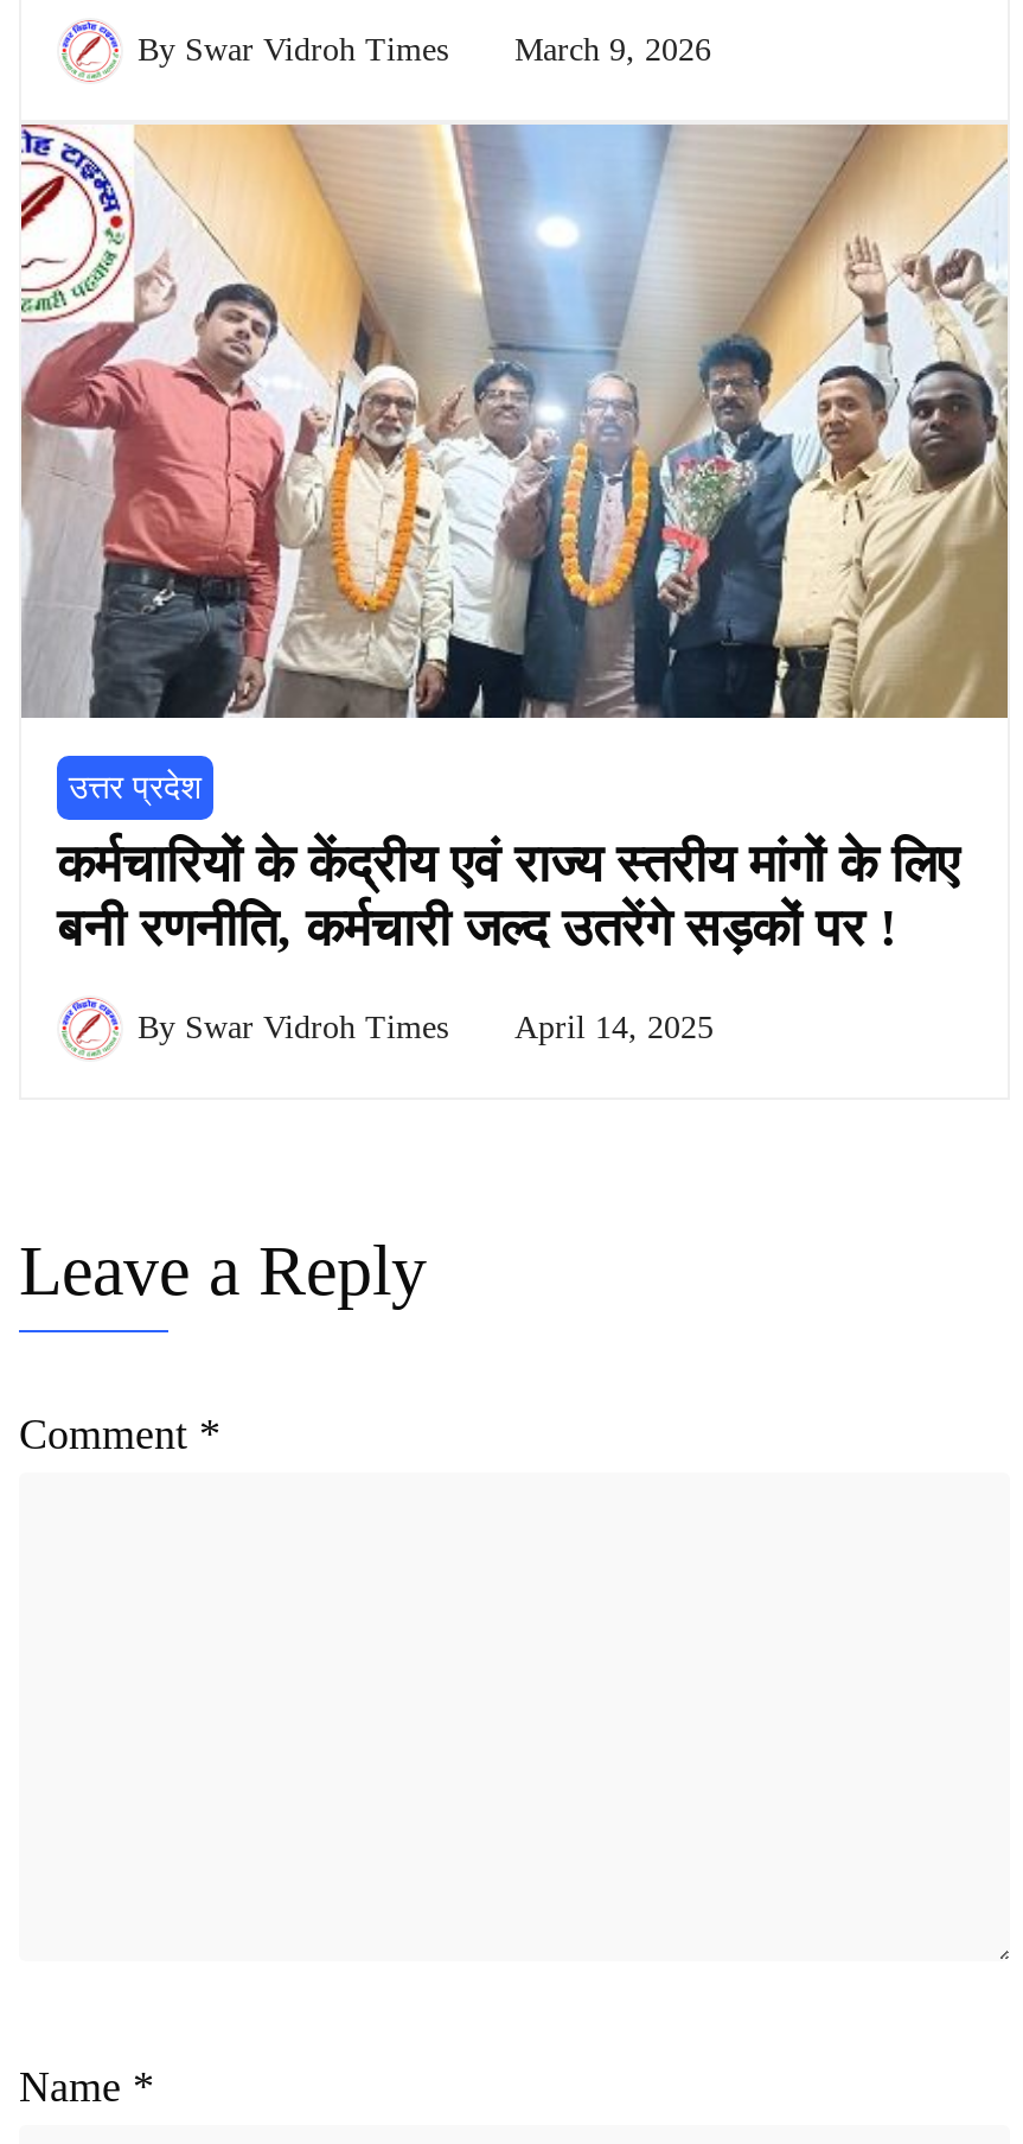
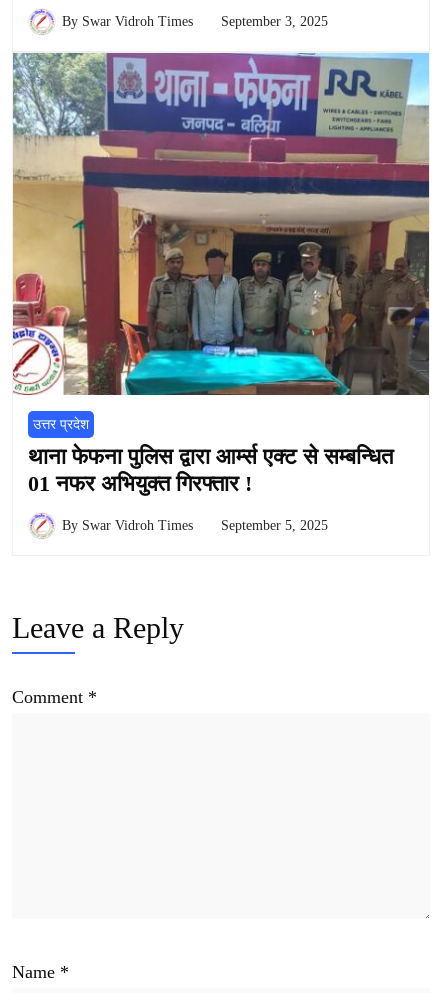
- By Swar Vidroh Times March 9, 2026
+ By Swar Vidroh Times September 3, 2025

- [image]
+ [image]

- कर्मचारियों के केंद्रीय एवं राज्य स्तरीय मांगों के लिए
- बनी रणनीति, कर्मचारी जल्द उतरेंगे सड़कों पर !
+ थाना फेफना पुलिस द्वारा आर्म्स एक्ट से सम्बन्धित
+ 01 नफर अभियुक्त गिरफ्तार !

- By Swar Vidroh Times April 14, 2025
+ By Swar Vidroh Times September 5, 2025
